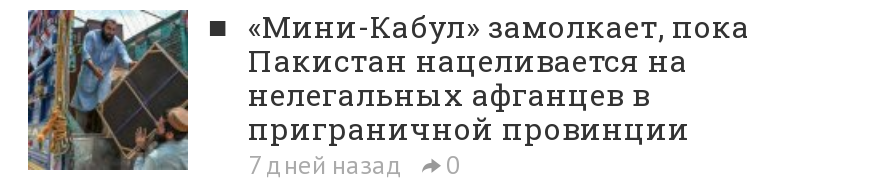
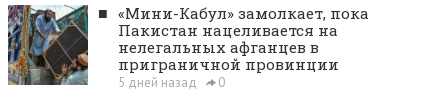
- 7 дней назад 0
+ 5 дней назад 0
